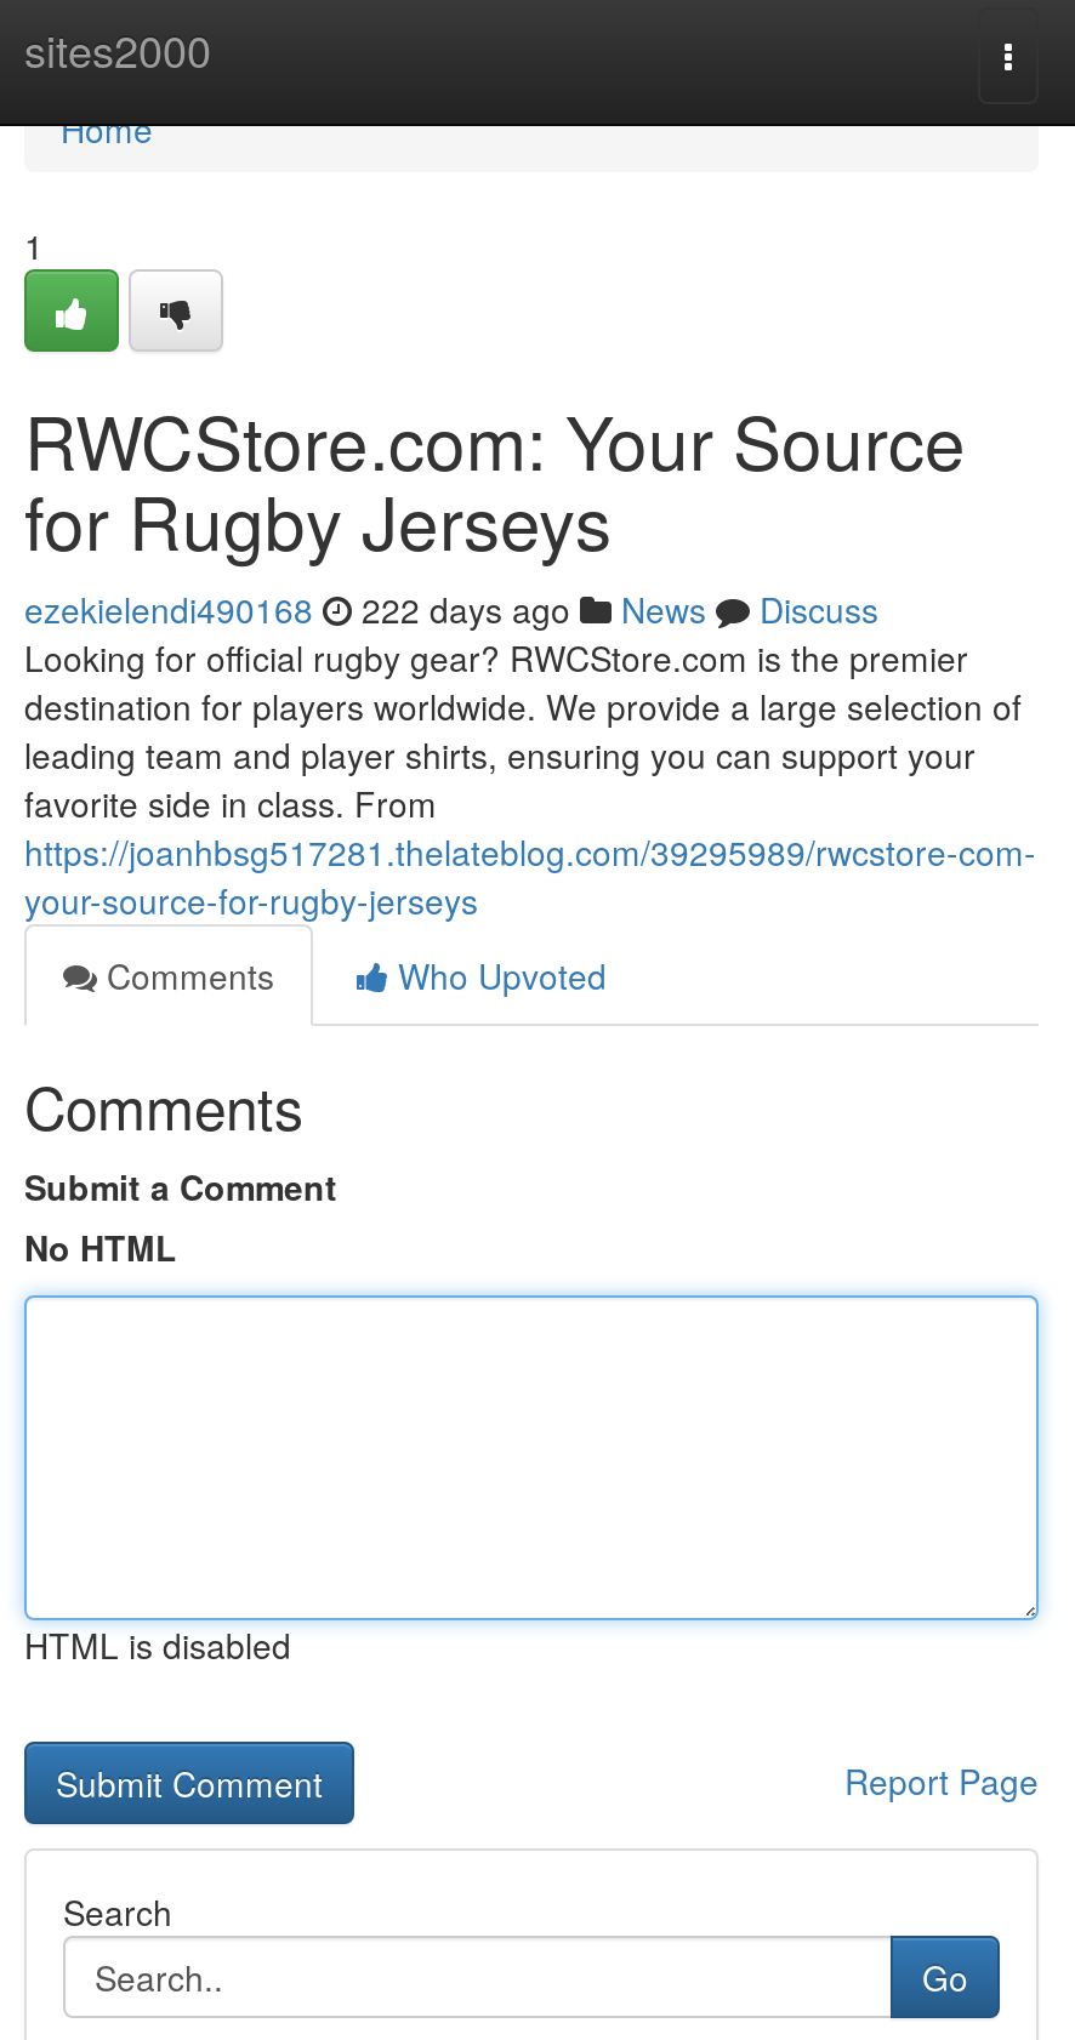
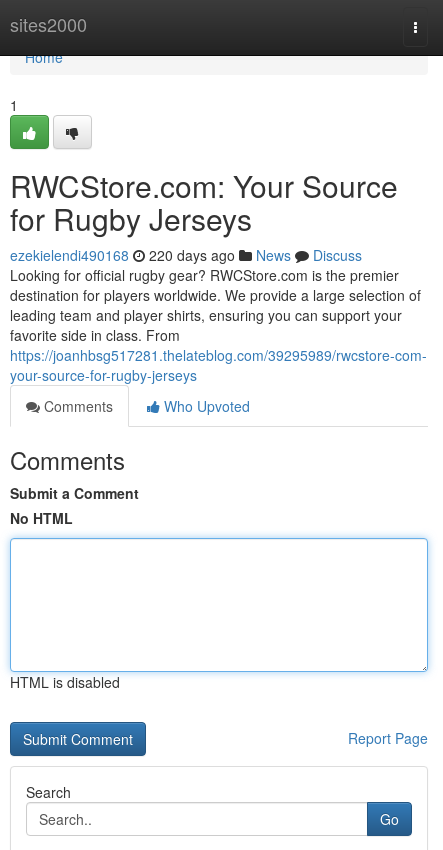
- ezekielendi490168 222 days ago News Discuss
+ ezekielendi490168 220 days ago News Discuss
